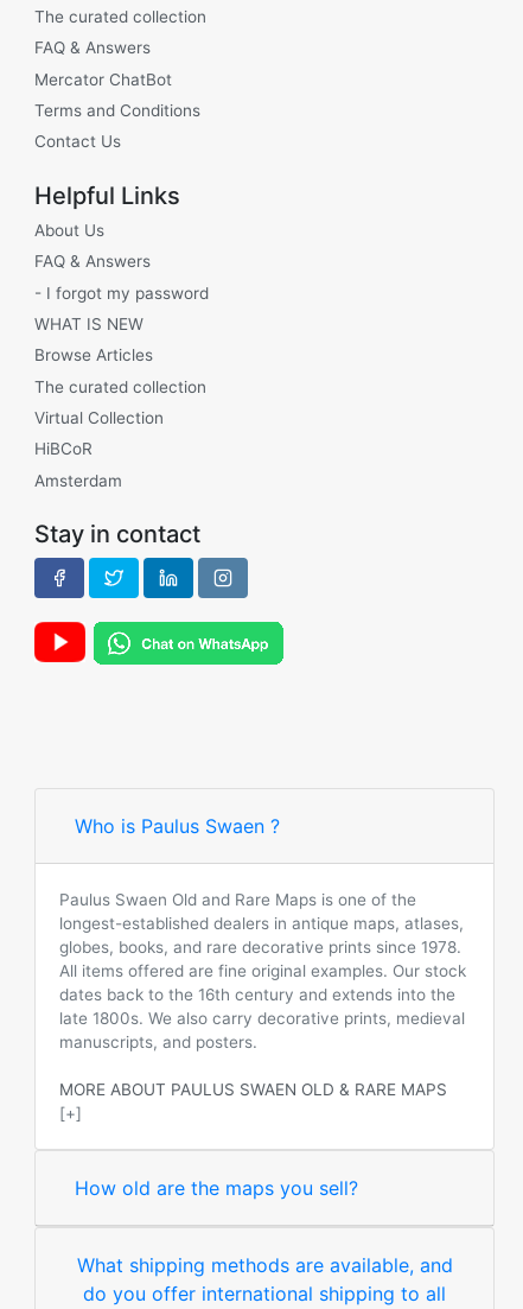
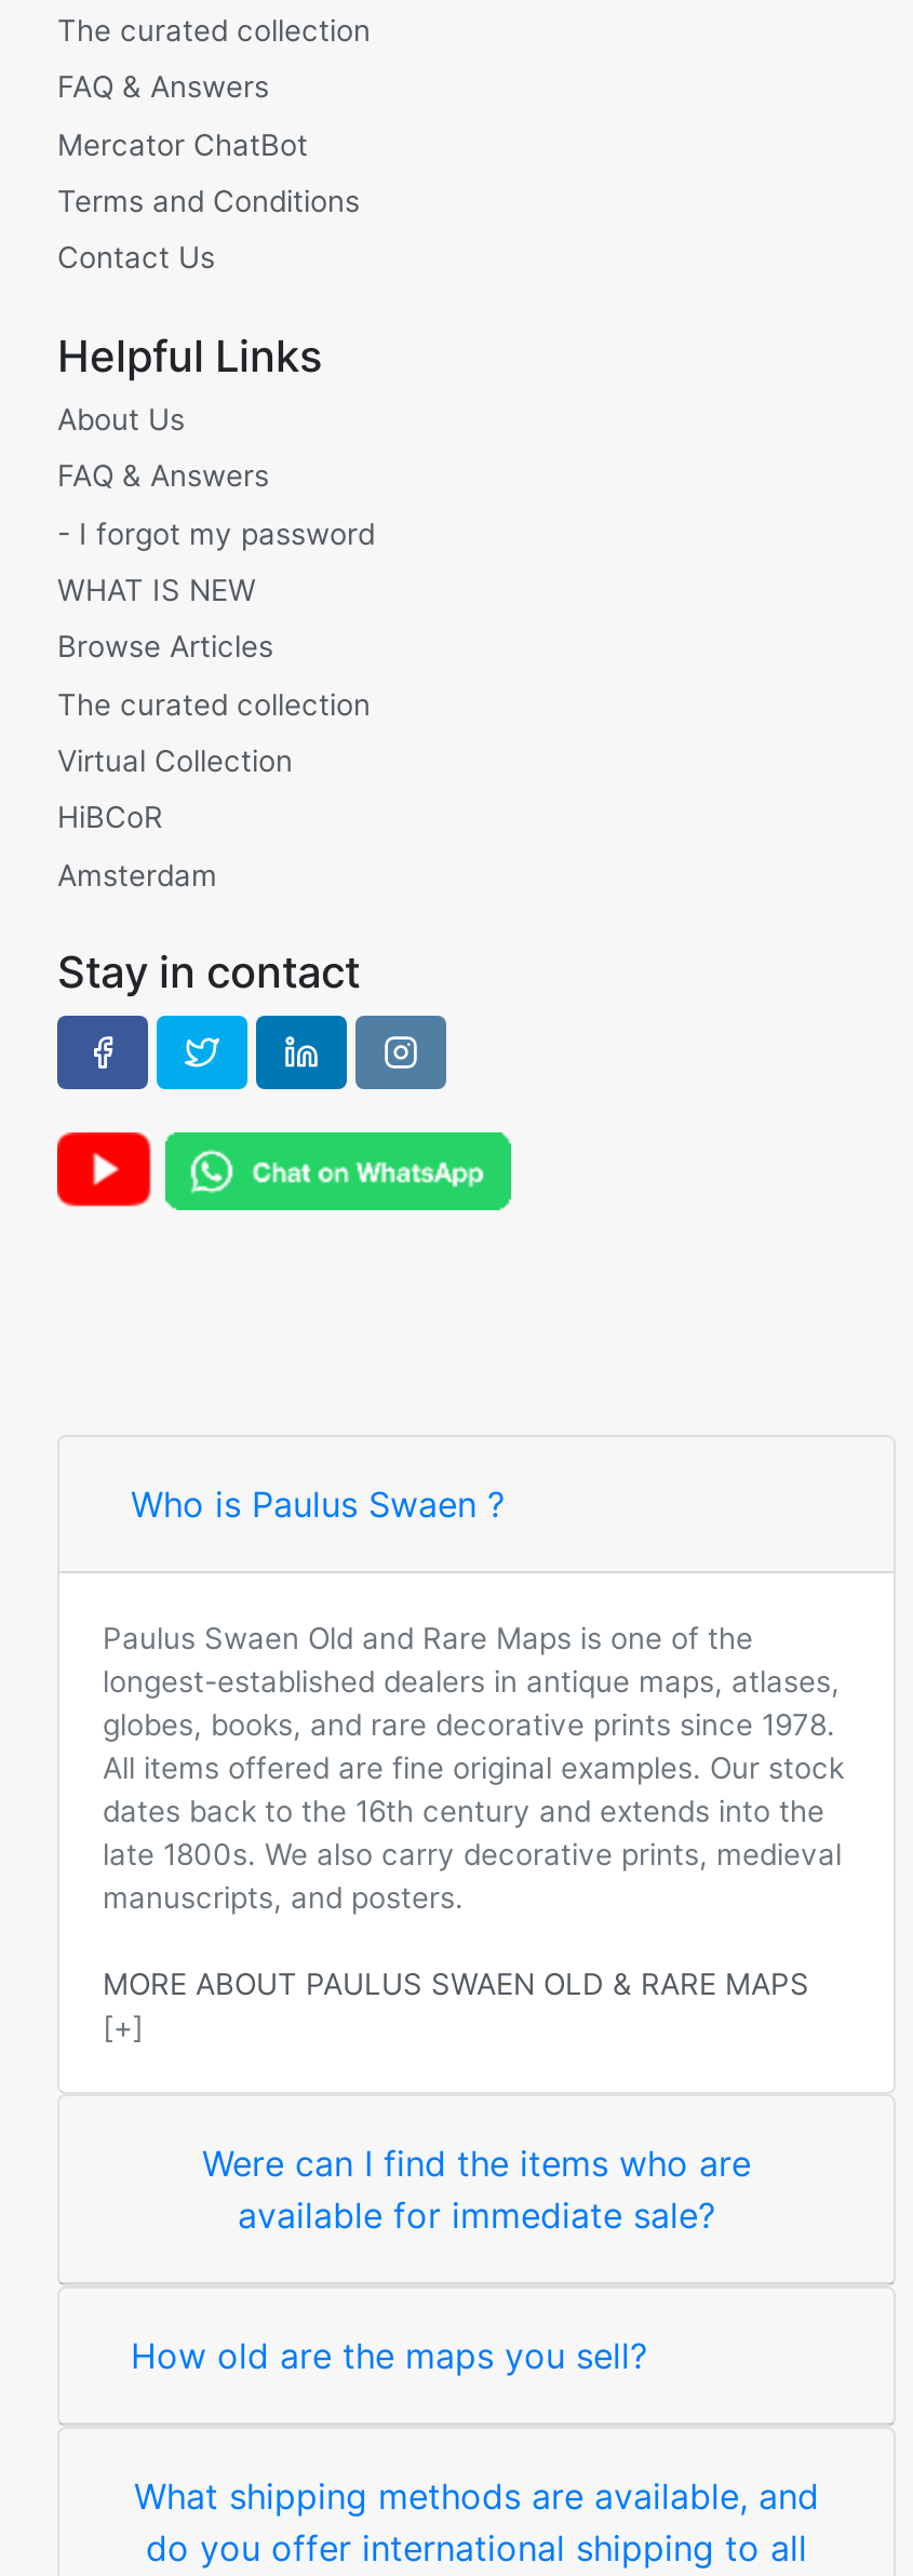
+ Were can I find the items who are
+ available for immediate sale?
